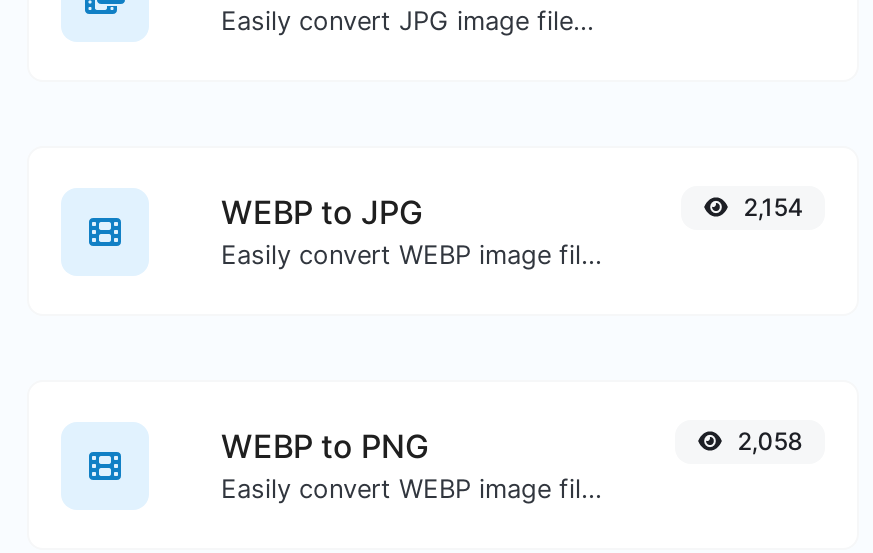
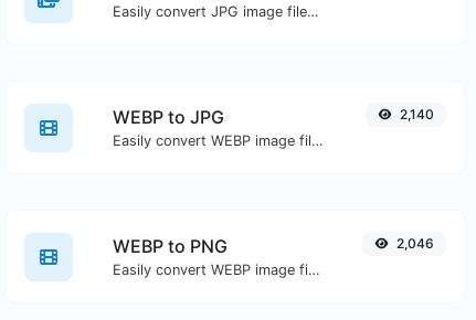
- 2,154
+ 2,140

- 2,058
+ 2,046
